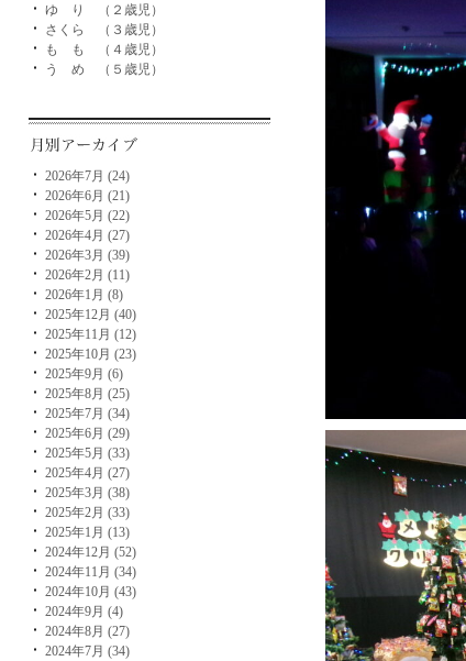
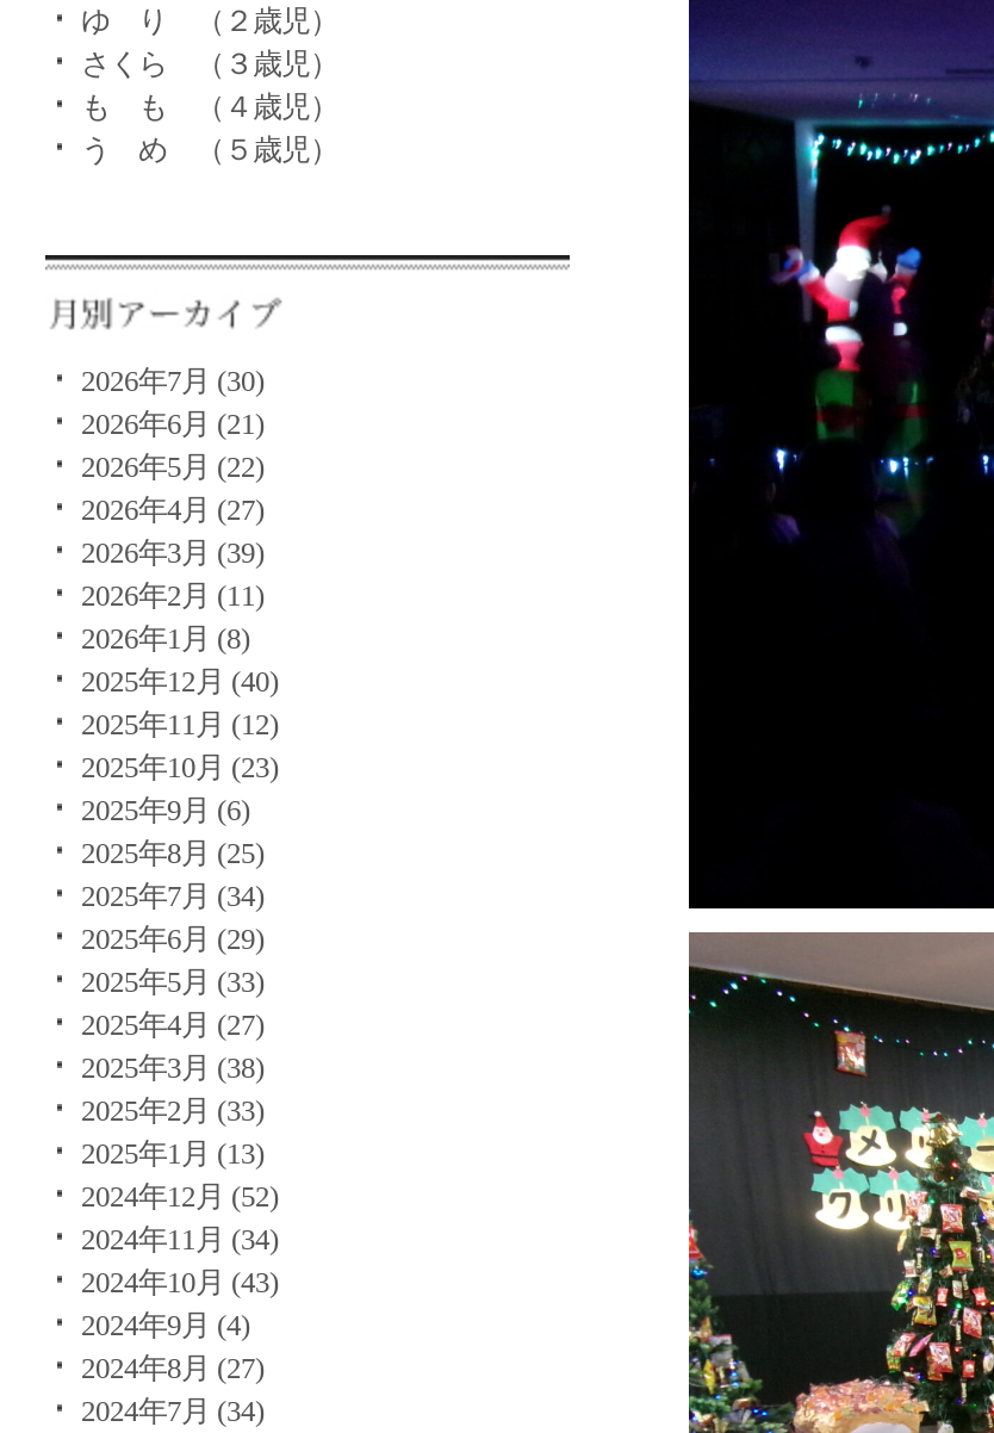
- 2026年7月 (24)
+ 2026年7月 (30)
